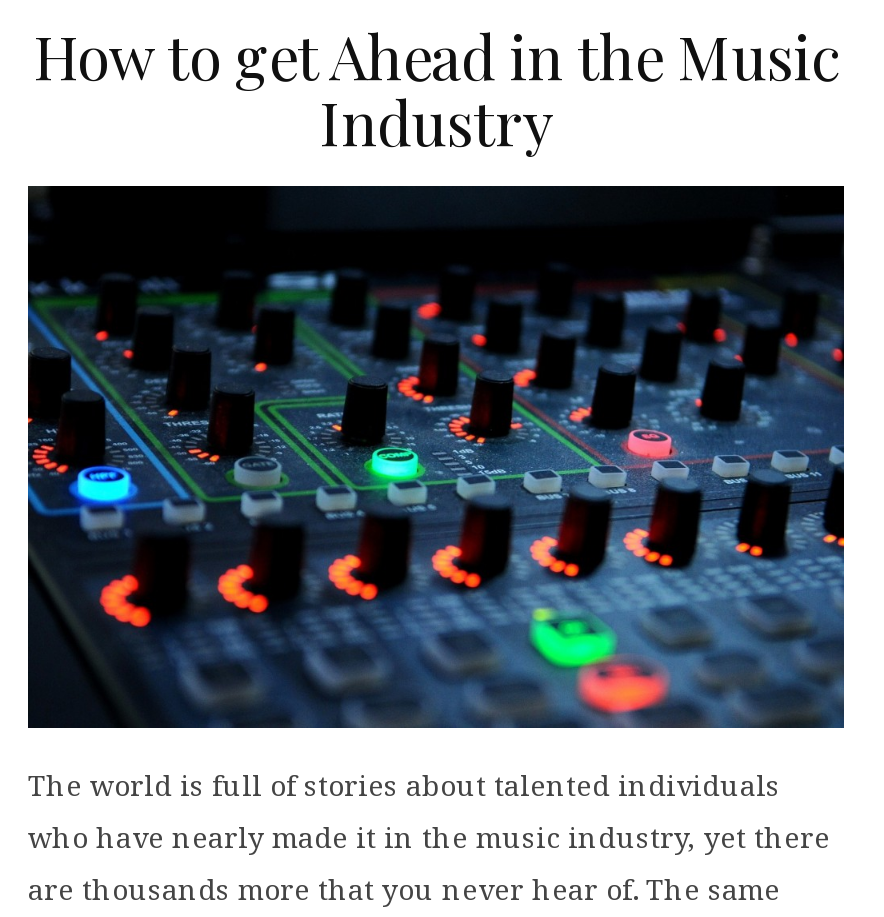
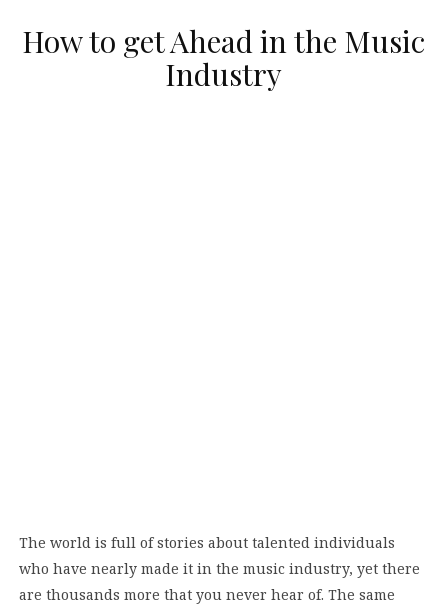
- [image]
